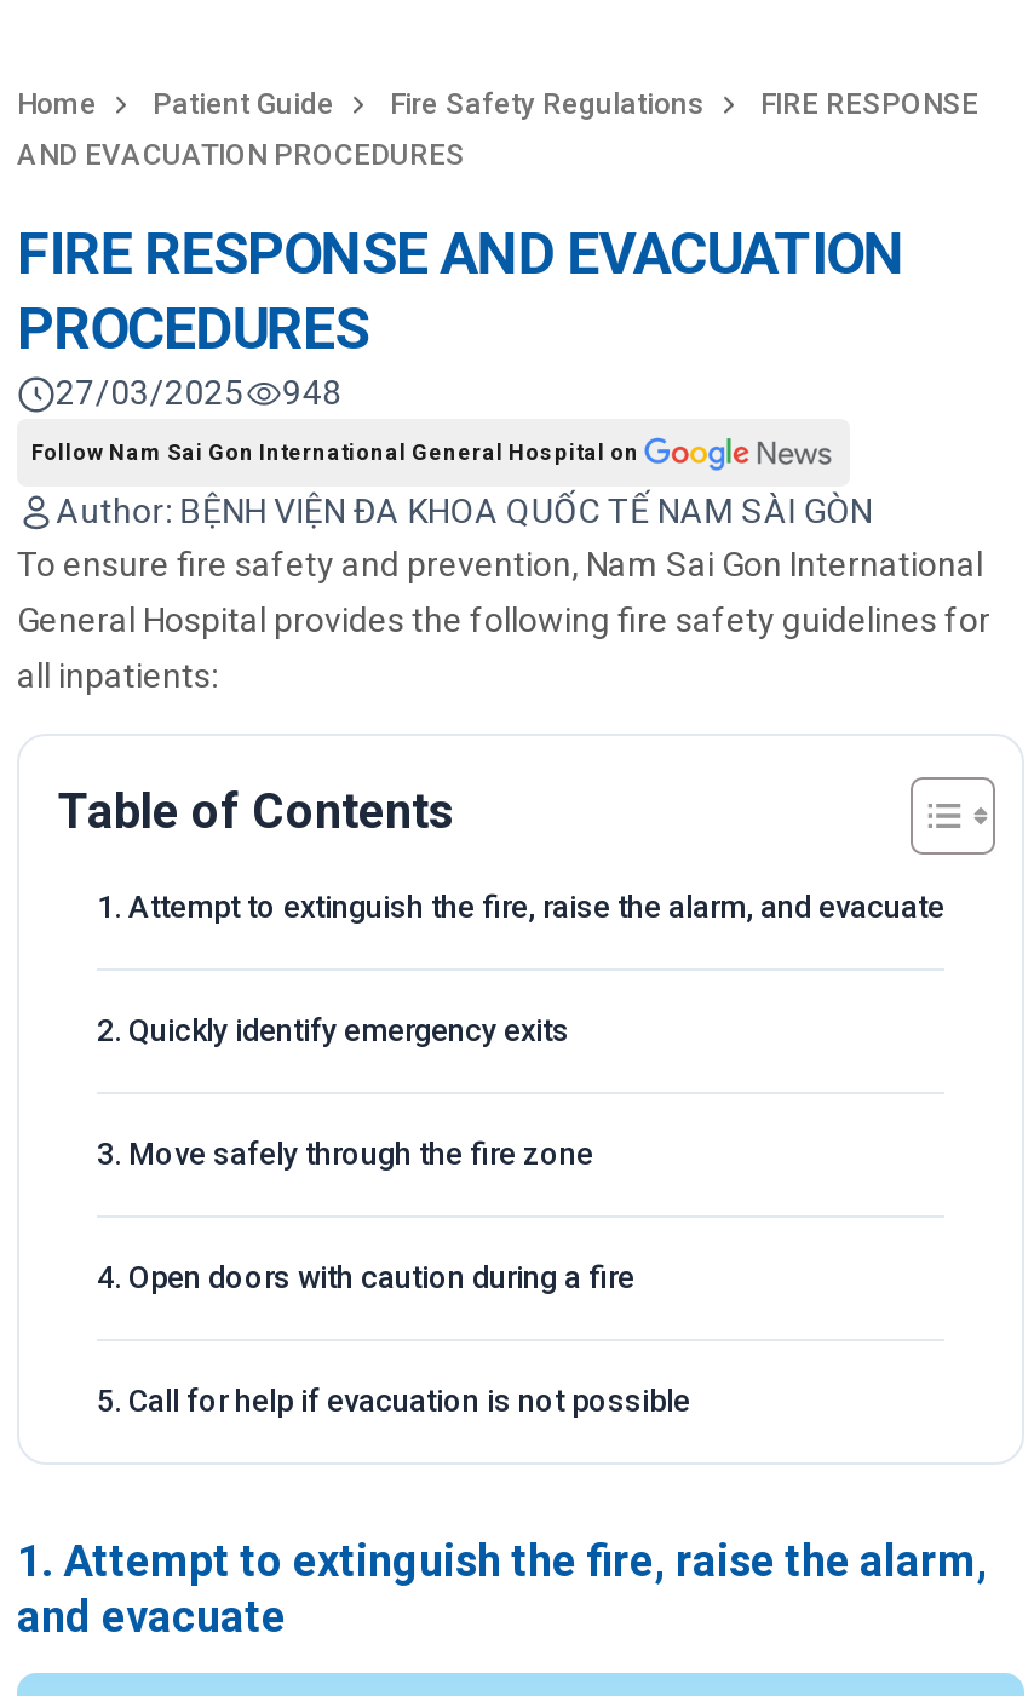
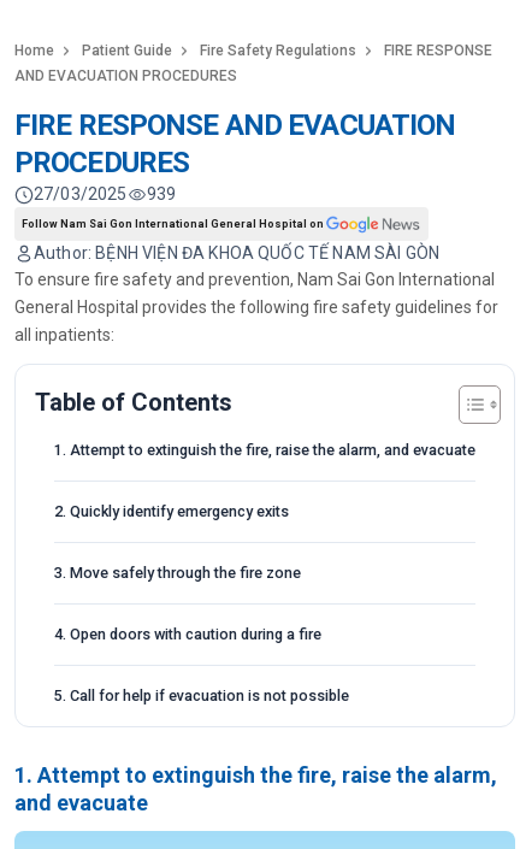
- 27/03/2025 948
+ 27/03/2025 939
